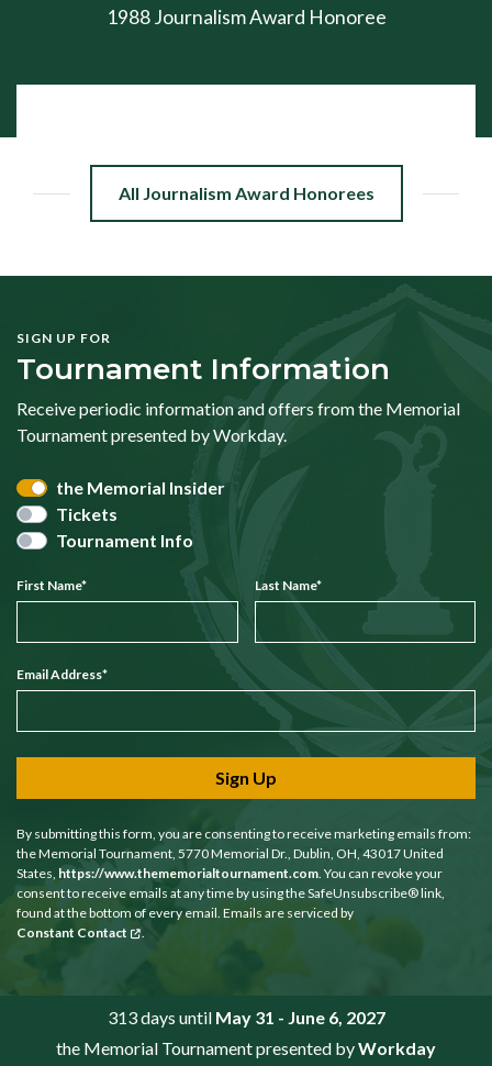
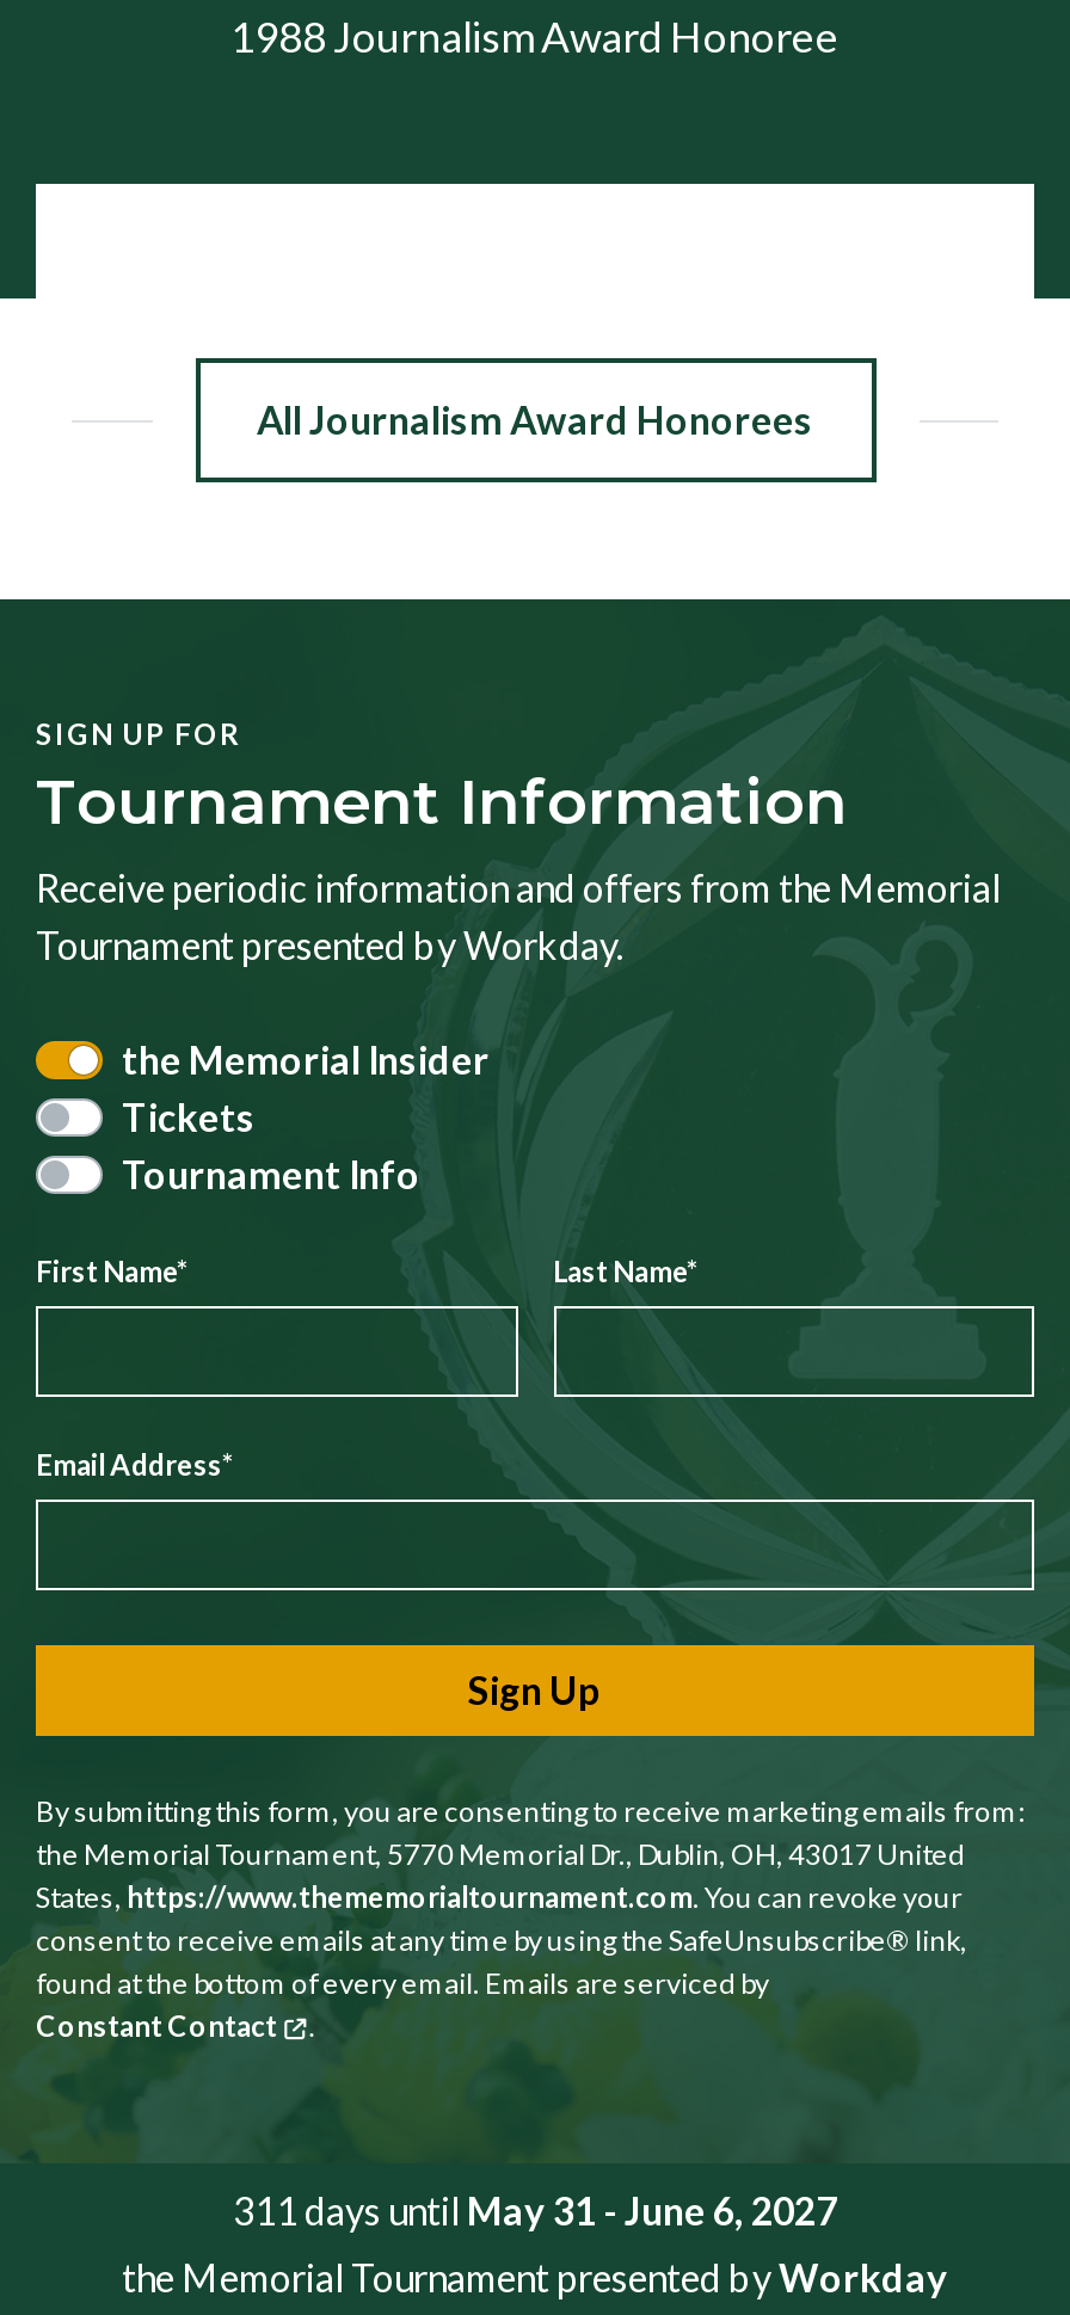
- 313 days until May 31 - June 6, 2027
+ 311 days until May 31 - June 6, 2027
